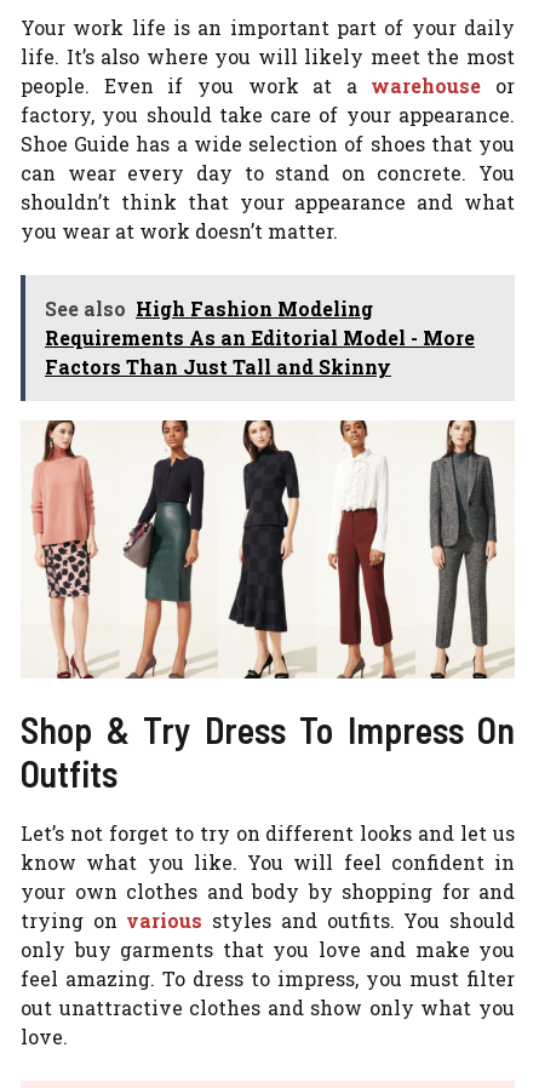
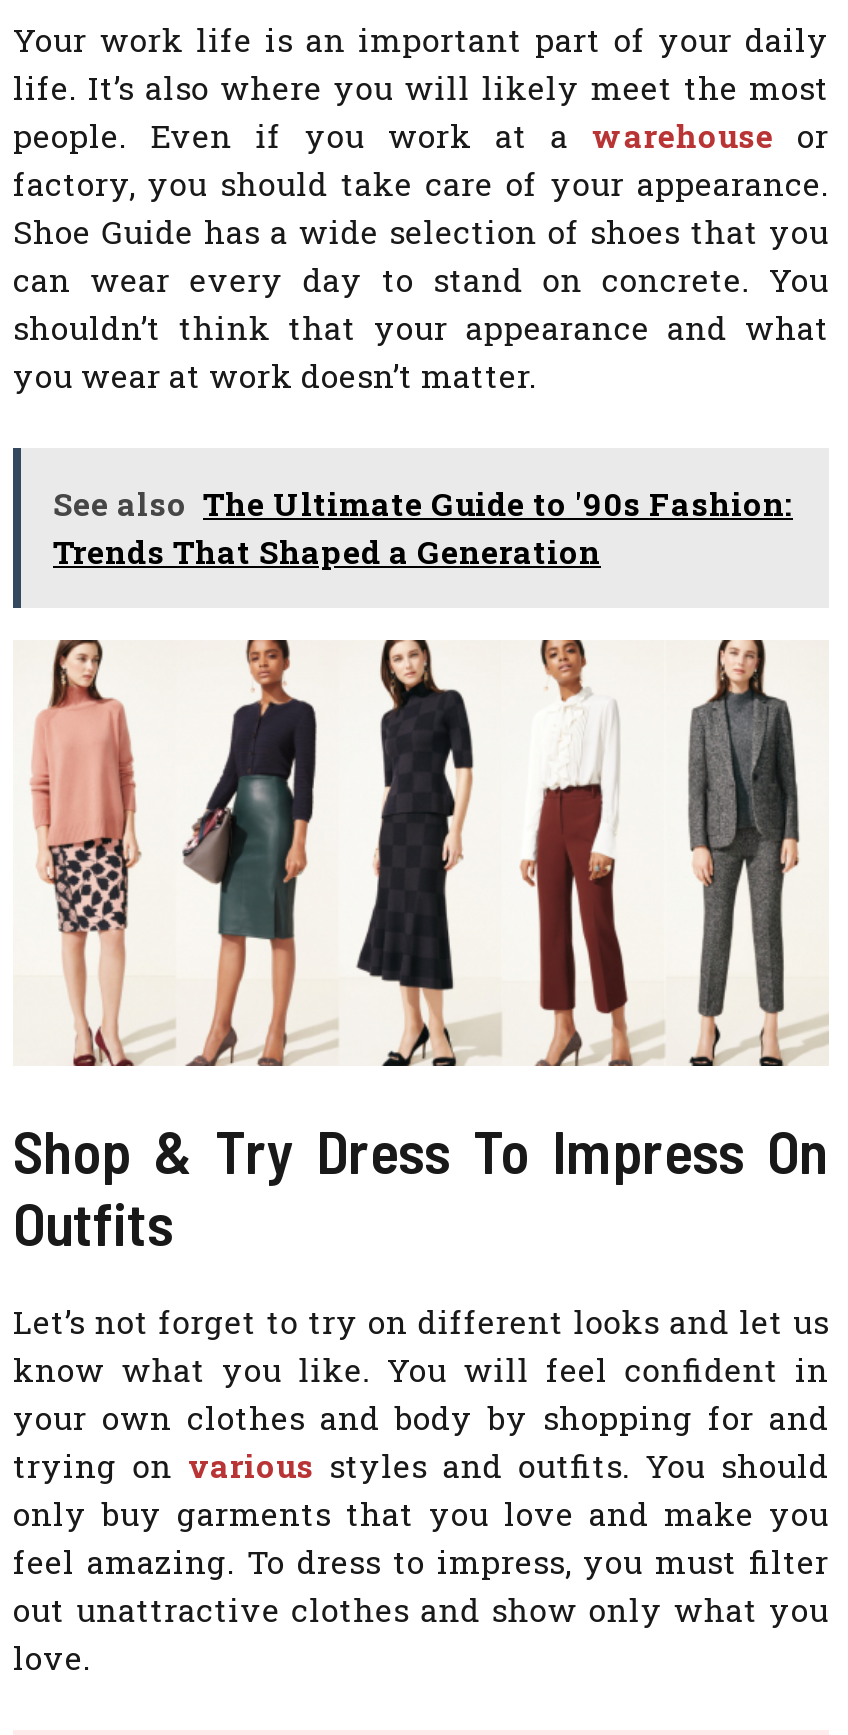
- See also High Fashion Modeling
- Requirements As an Editorial Model - More
- Factors Than Just Tall and Skinny
+ See also The Ultimate Guide to '90s Fashion:
+ Trends That Shaped a Generation
